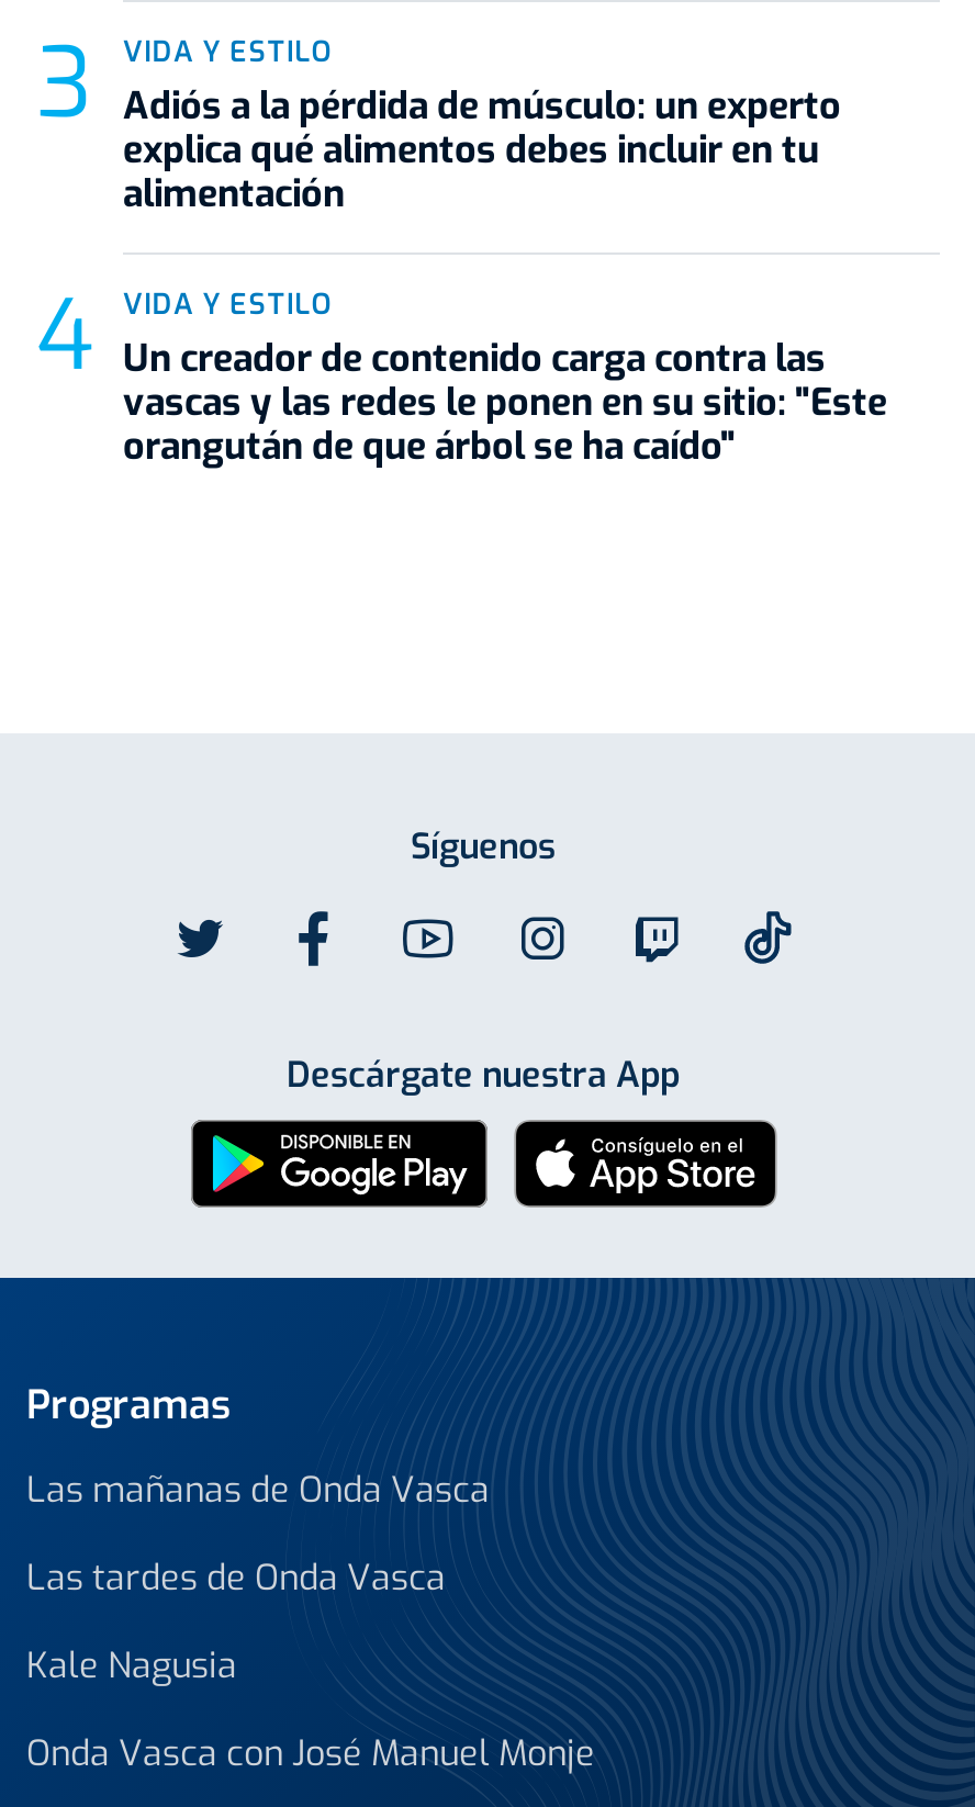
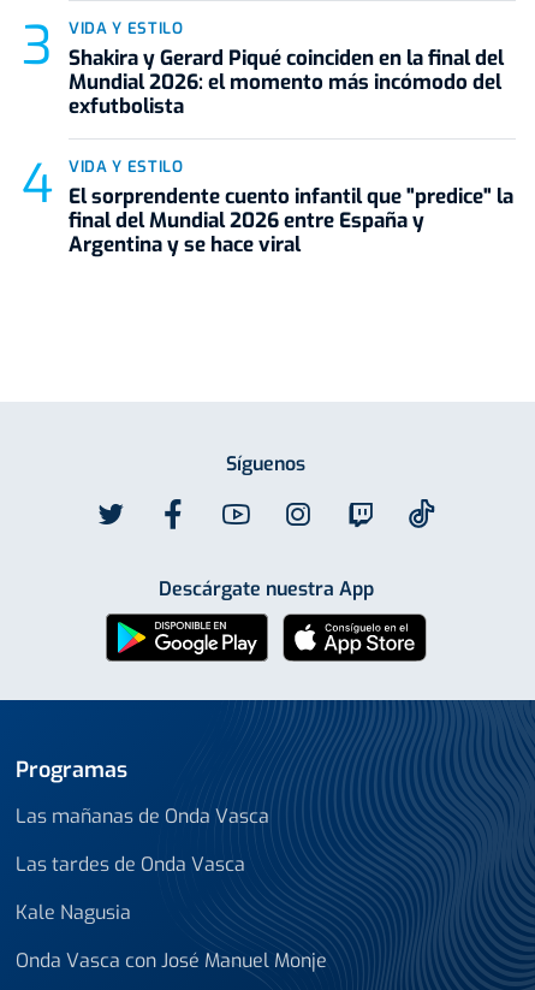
- Adiós a la pérdida de músculo: un experto
- explica qué alimentos debes incluir en tu
- alimentación
+ Shakira y Gerard Piqué coinciden en la final del
+ Mundial 2026: el momento más incómodo del
+ exfutbolista

- Un creador de contenido carga contra las
- vascas y las redes le ponen en su sitio: "Este
- orangután de que árbol se ha caído"
+ El sorprendente cuento infantil que "predice" la
+ final del Mundial 2026 entre España y
+ Argentina y se hace viral
